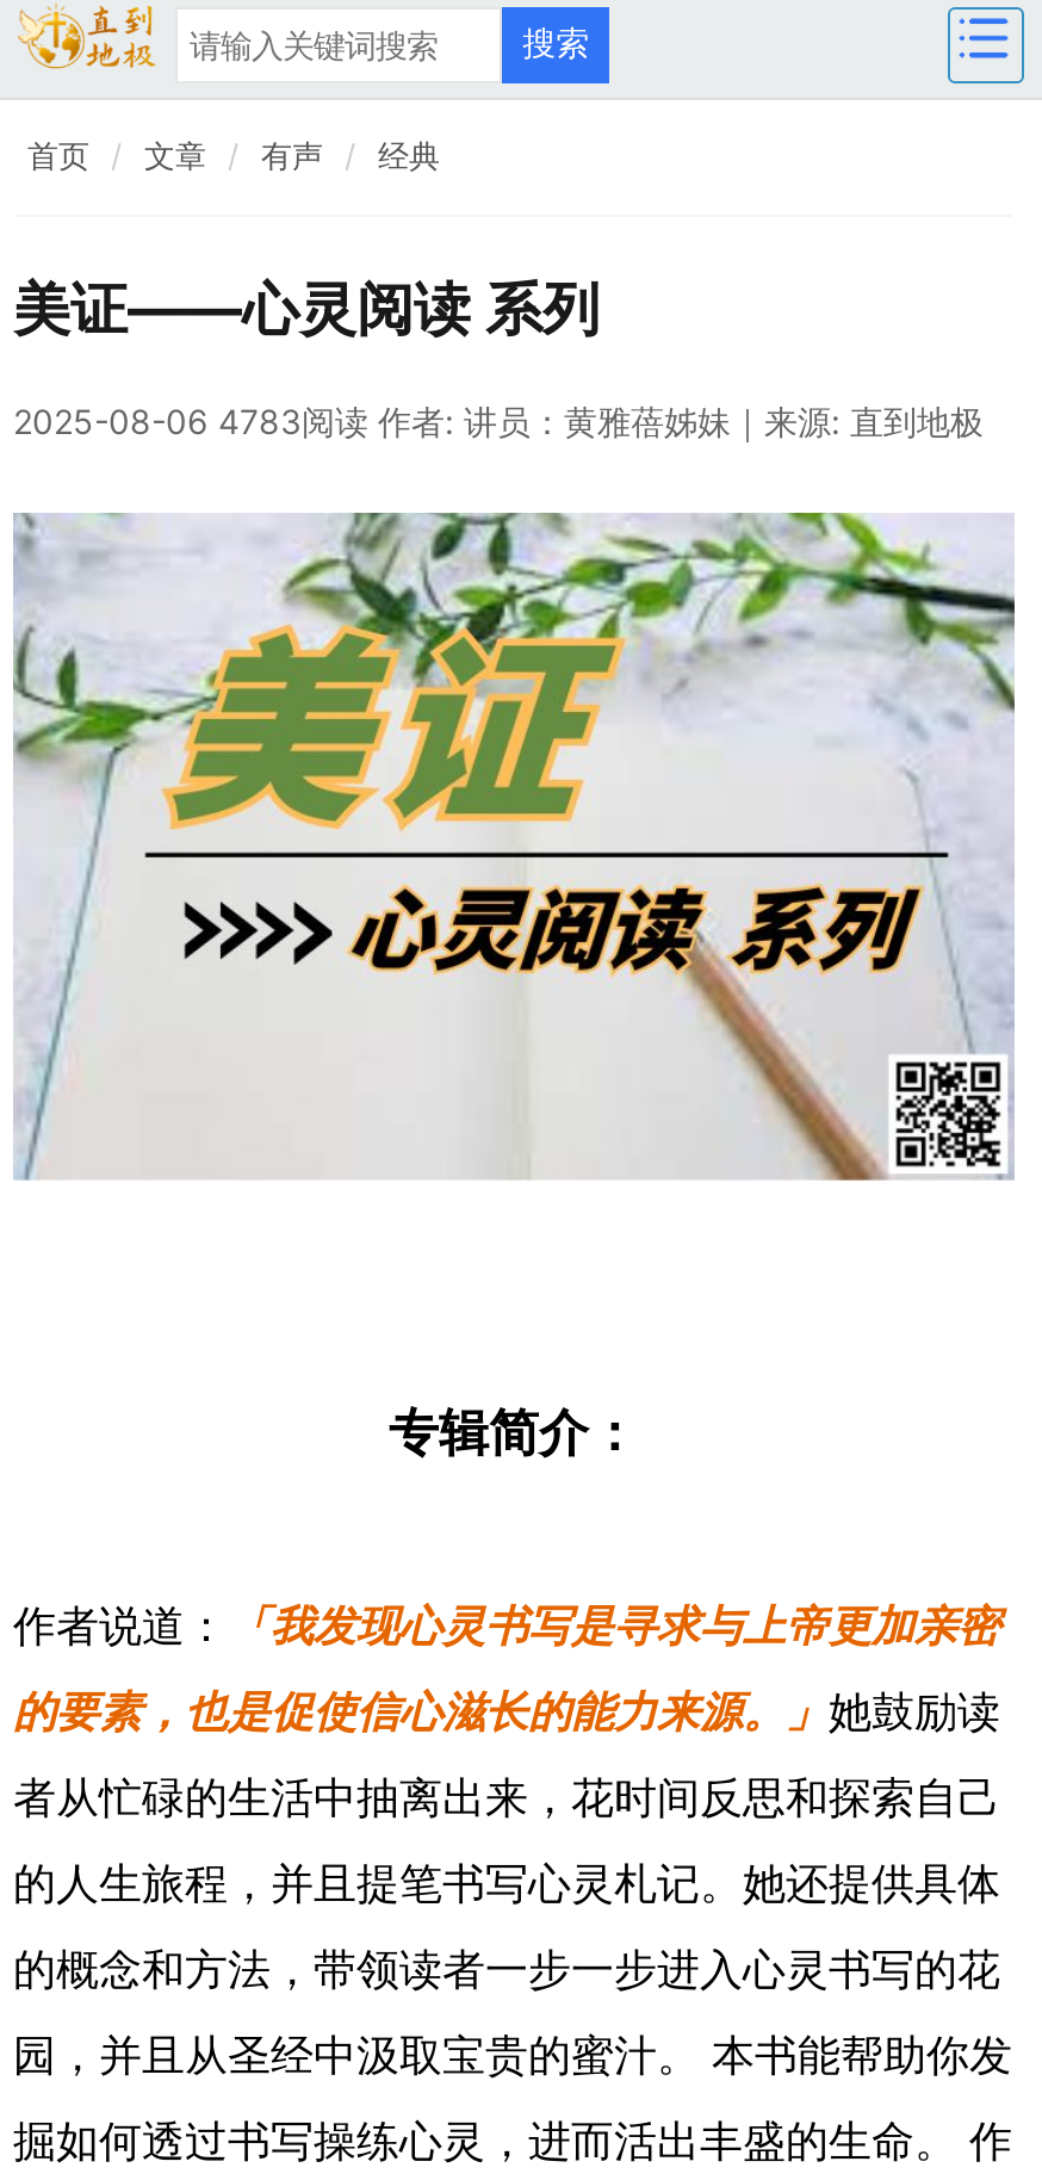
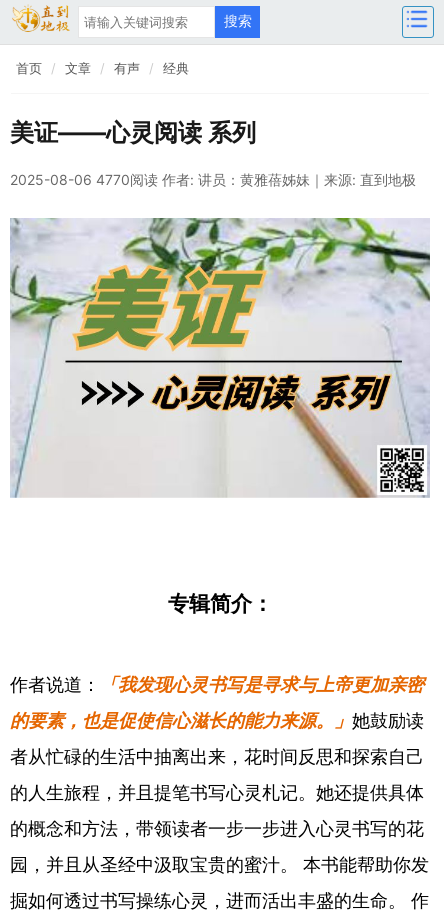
- 2025-08-06 4783阅读 作者: 讲员：黄雅蓓姊妹｜来源: 直到地极
+ 2025-08-06 4770阅读 作者: 讲员：黄雅蓓姊妹｜来源: 直到地极
